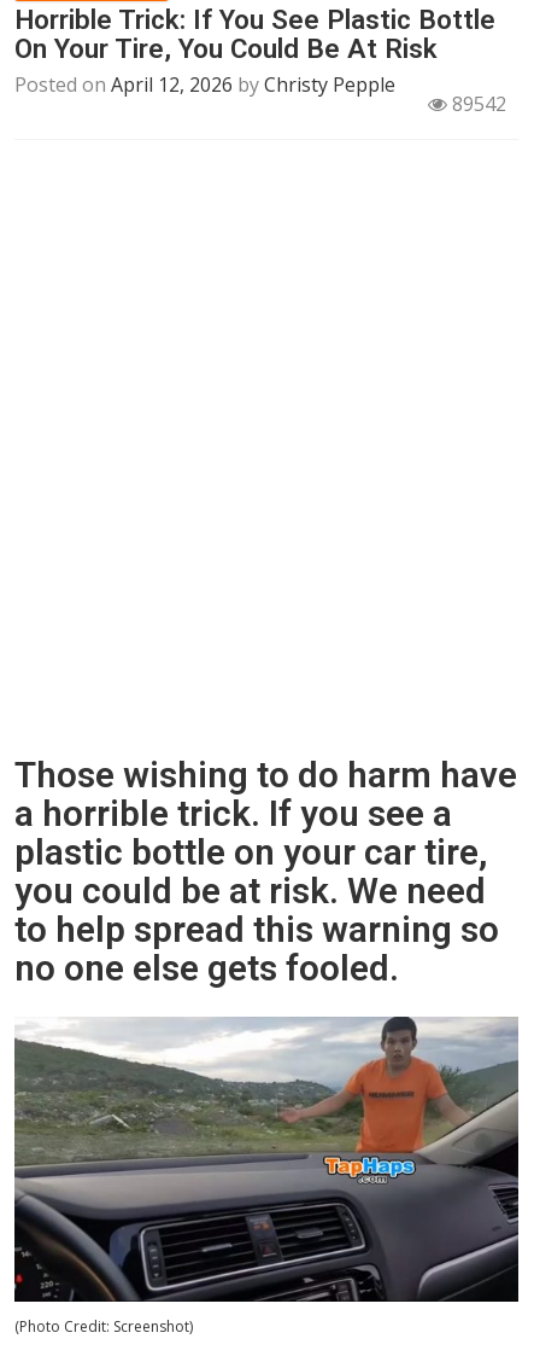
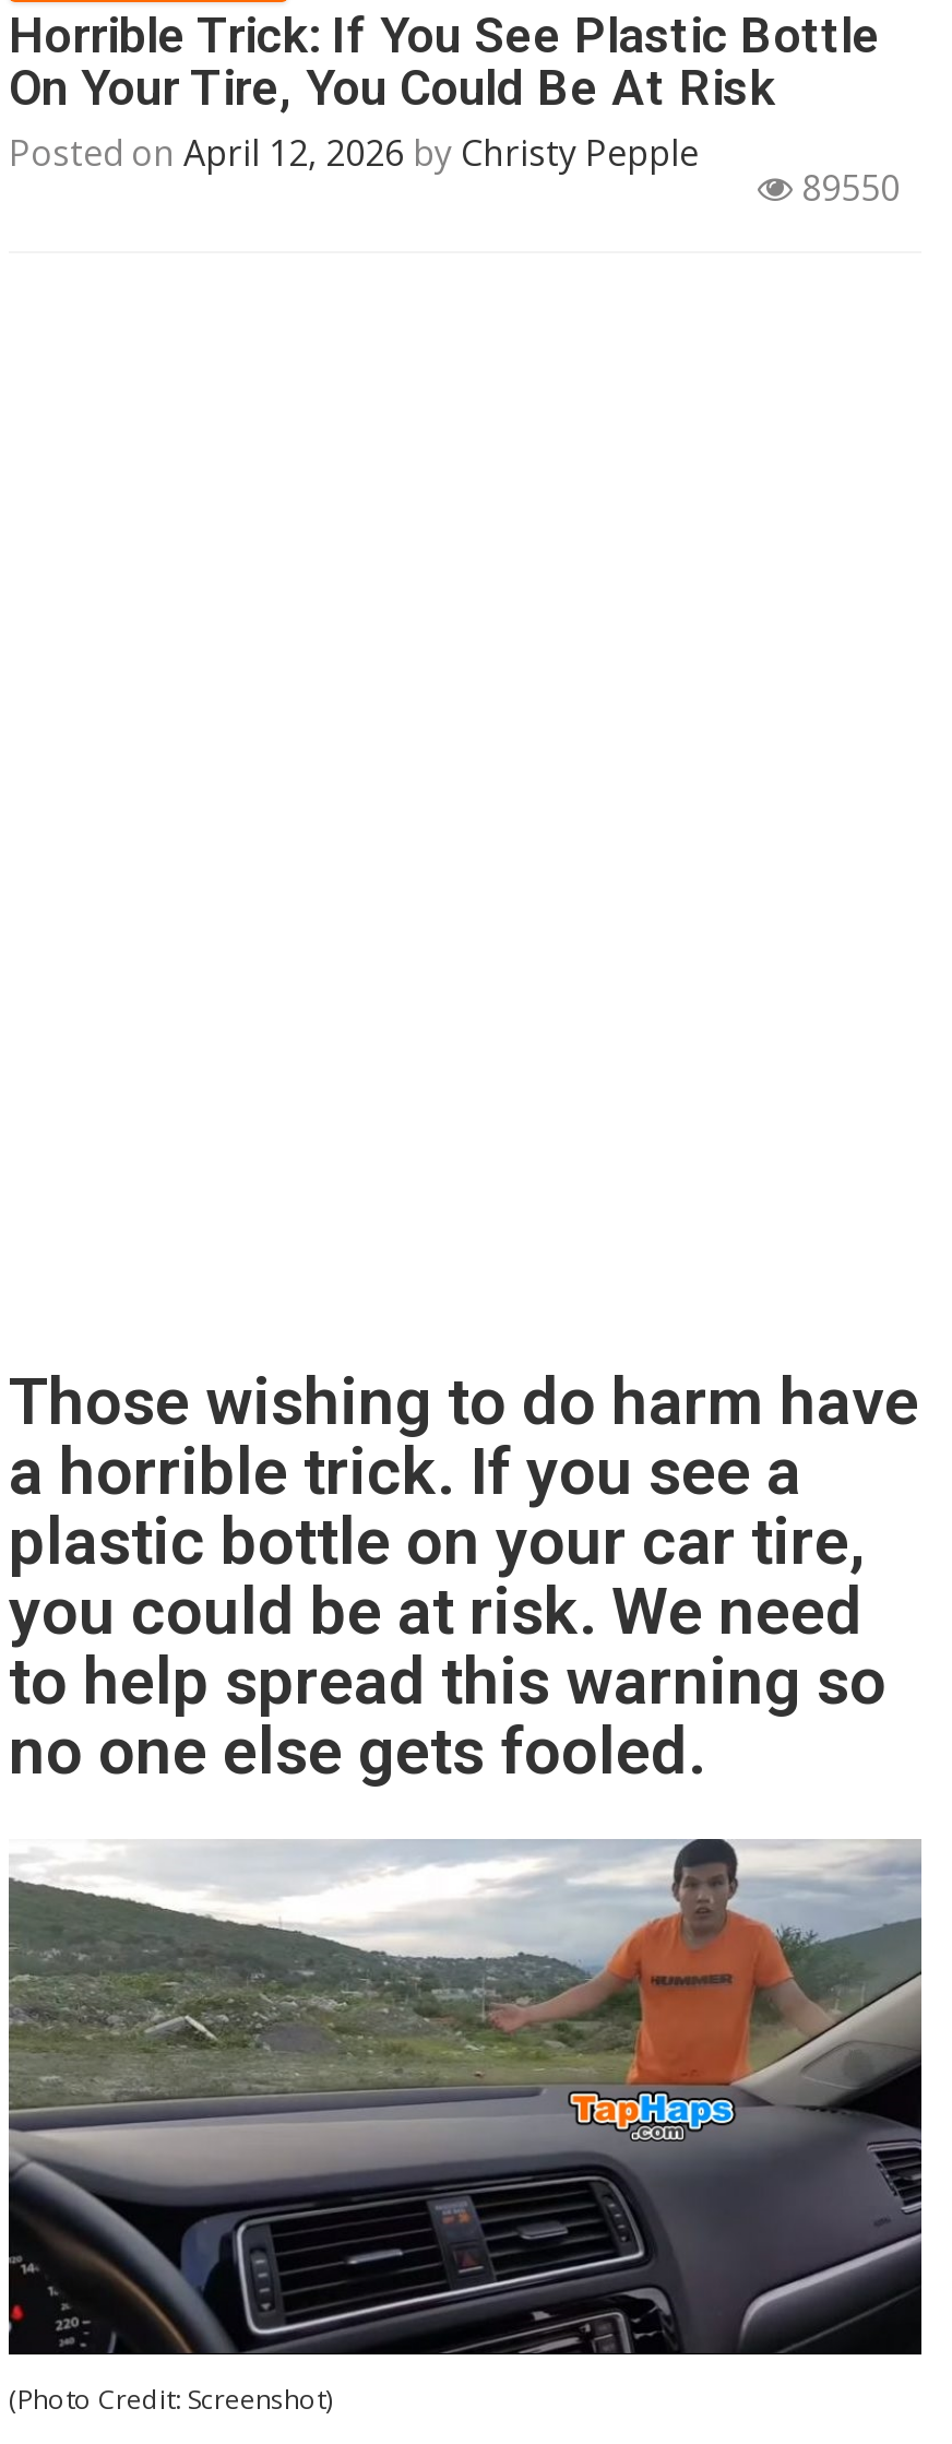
- 89542
+ 89550
